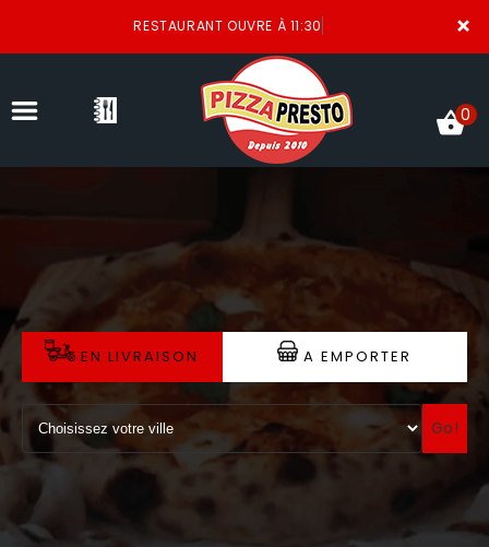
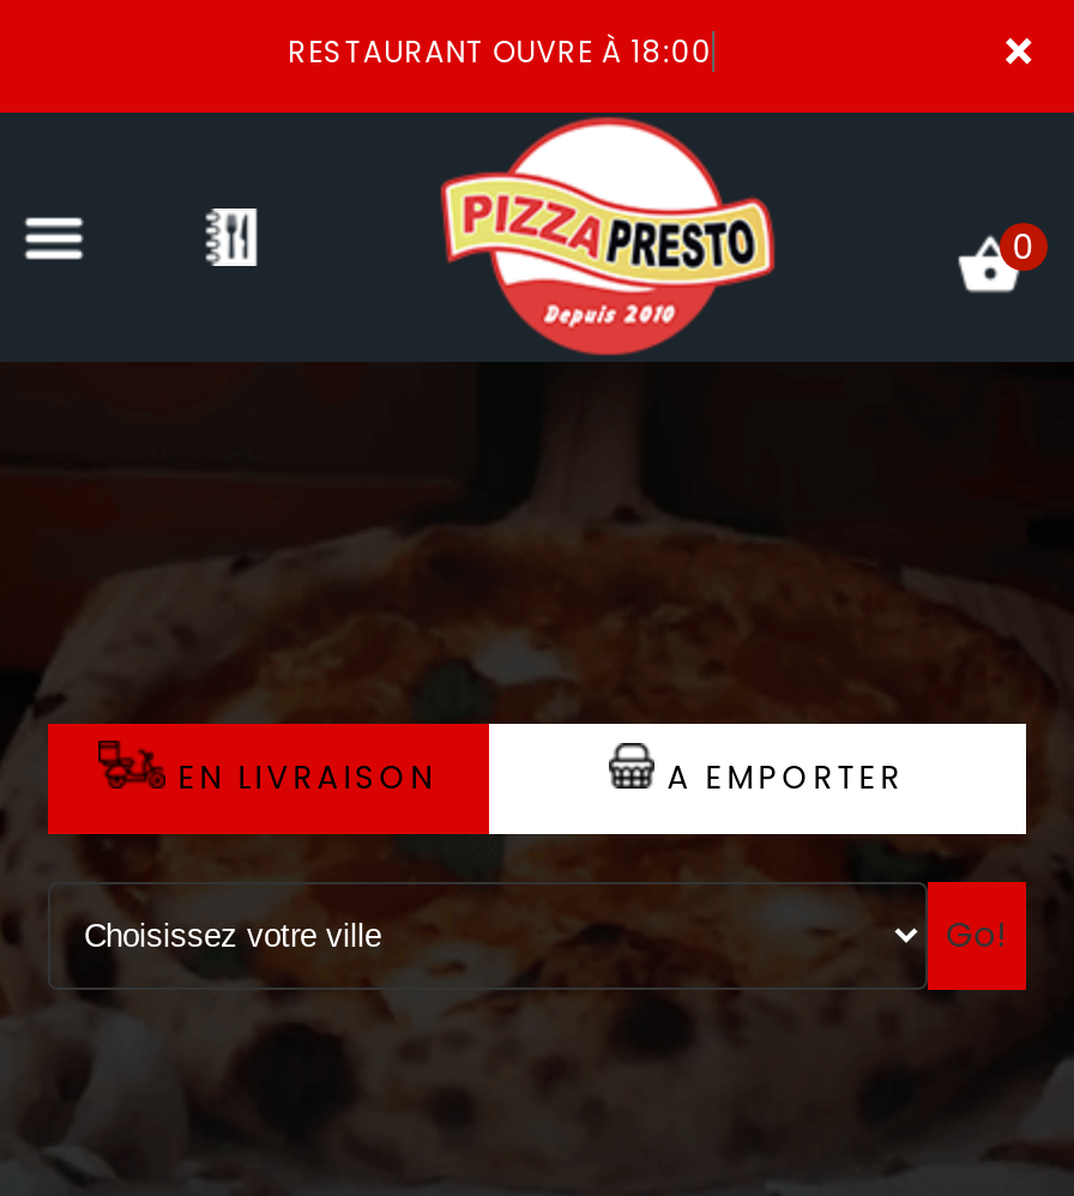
- RESTAURANT OUVRE À 11:30
+ RESTAURANT OUVRE À 18:00
